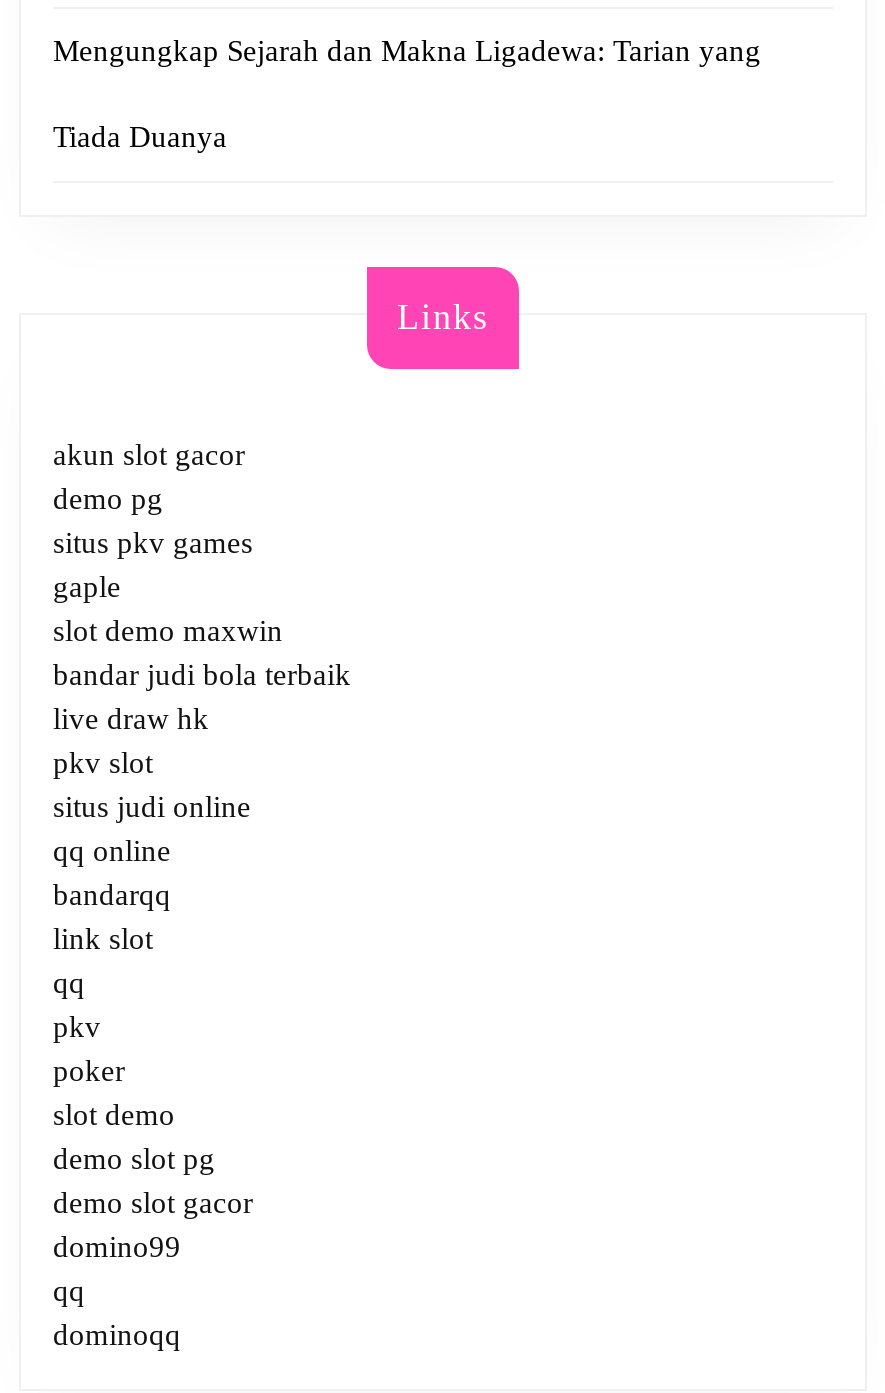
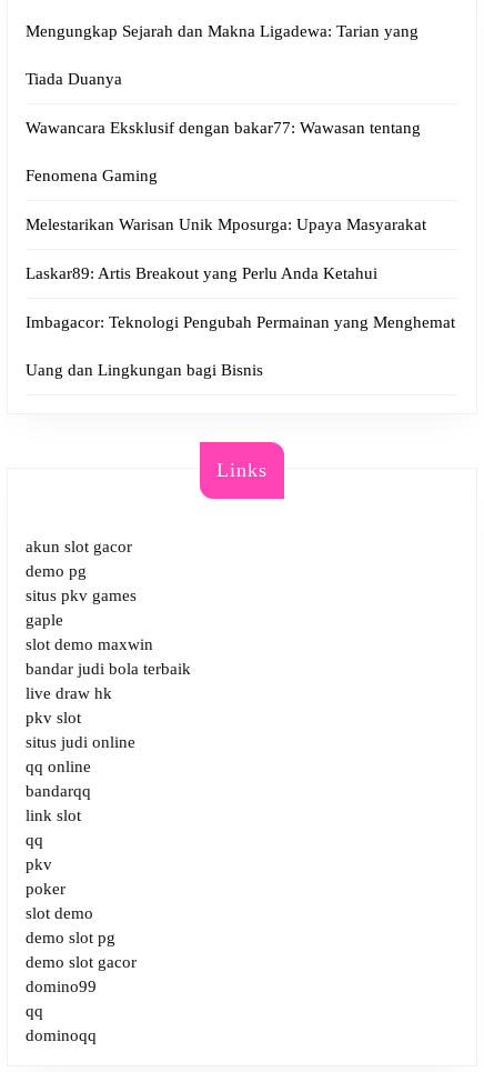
+ Wawancara Eksklusif dengan bakar77: Wawasan tentang
+ Fenomena Gaming
+ Melestarikan Warisan Unik Mposurga: Upaya Masyarakat
+ Laskar89: Artis Breakout yang Perlu Anda Ketahui
+ Imbagacor: Teknologi Pengubah Permainan yang Menghemat
+ Uang dan Lingkungan bagi Bisnis
